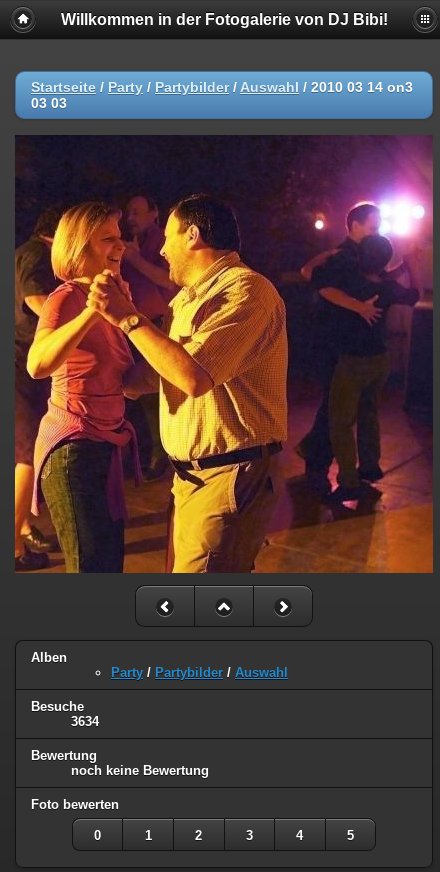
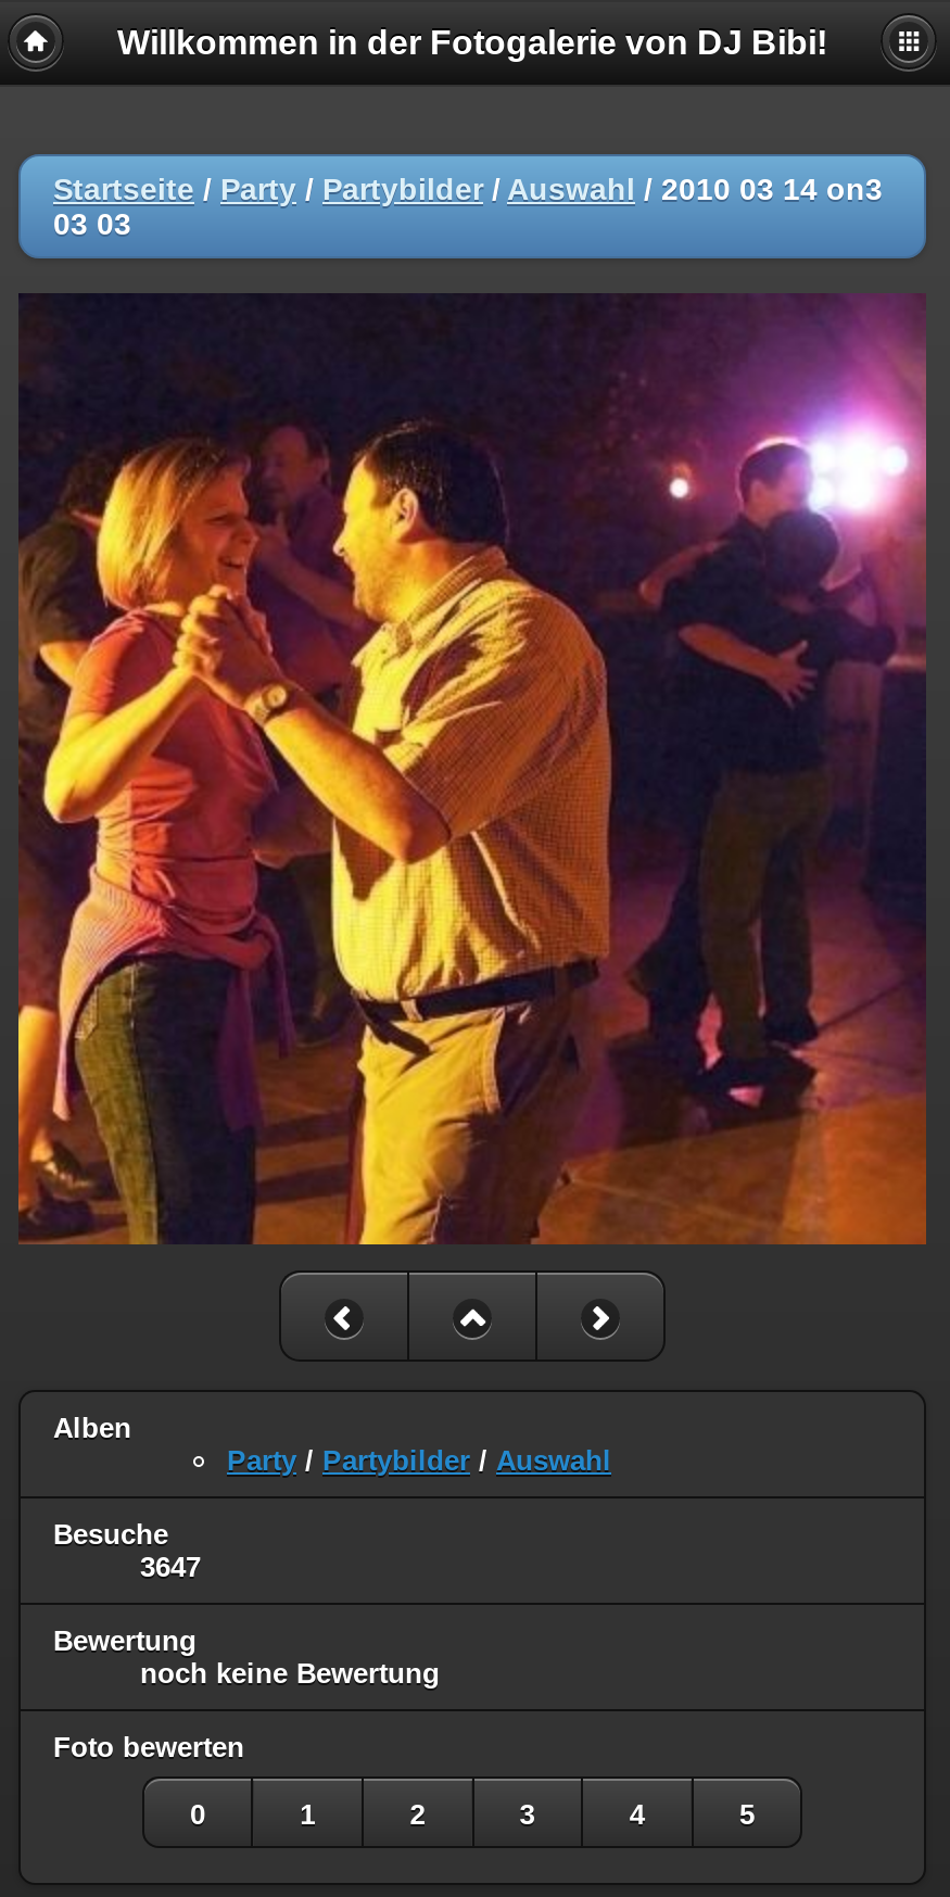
- 3634
+ 3647
